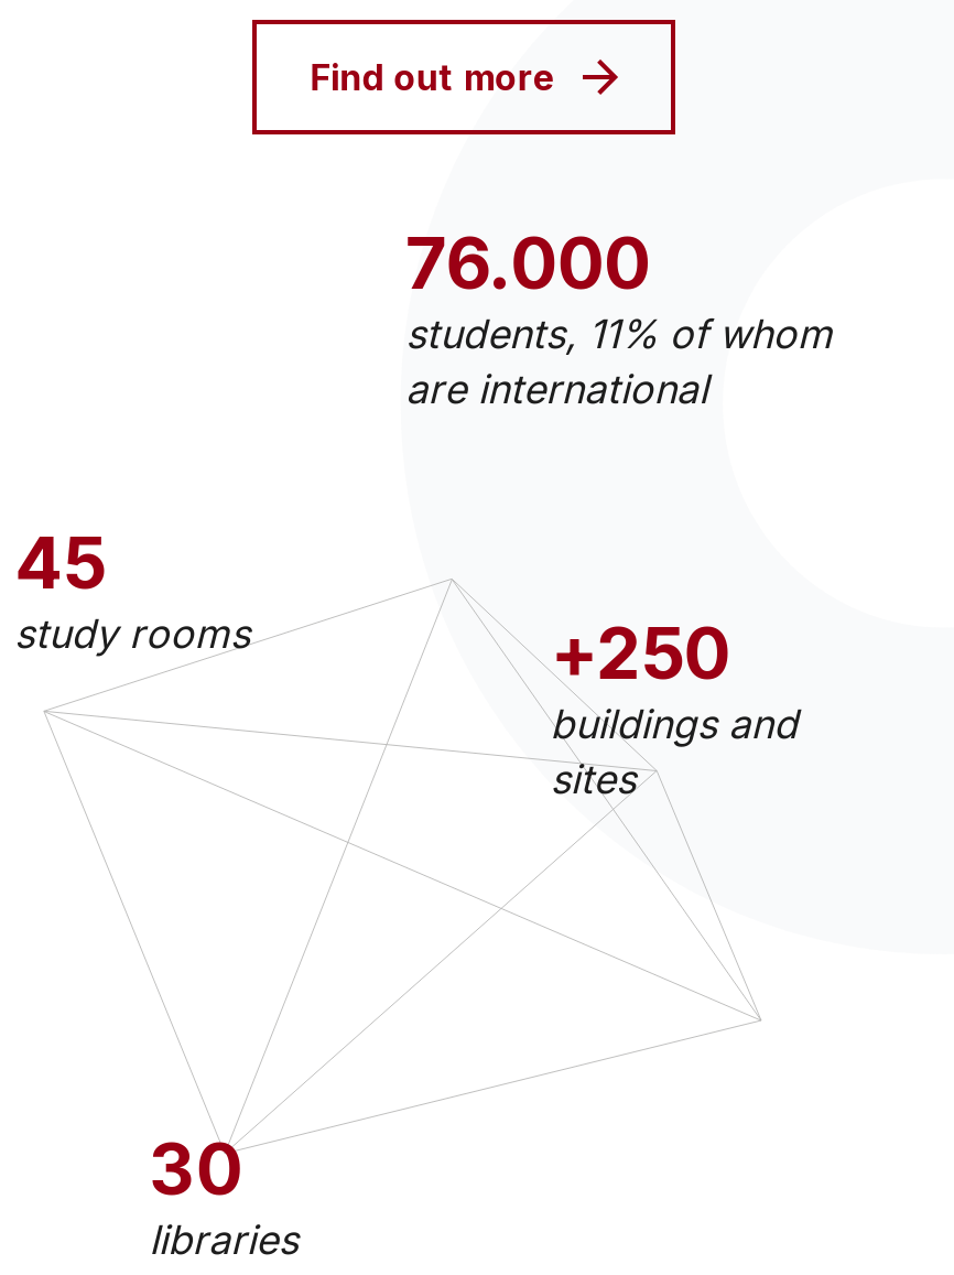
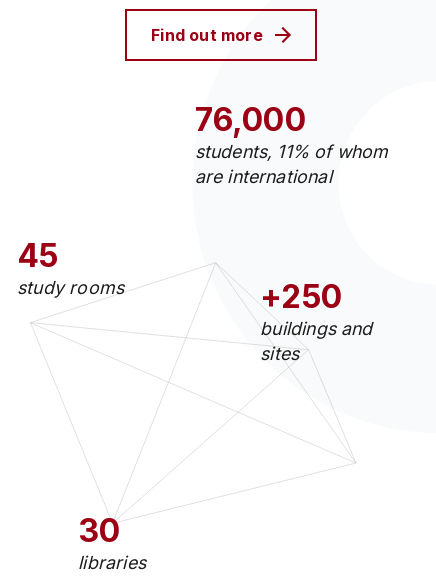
- 76.000
+ 76,000
